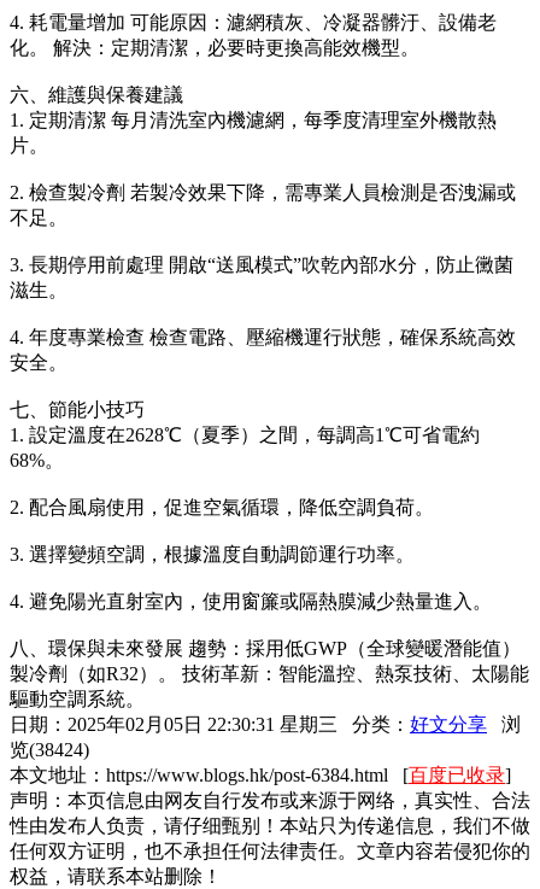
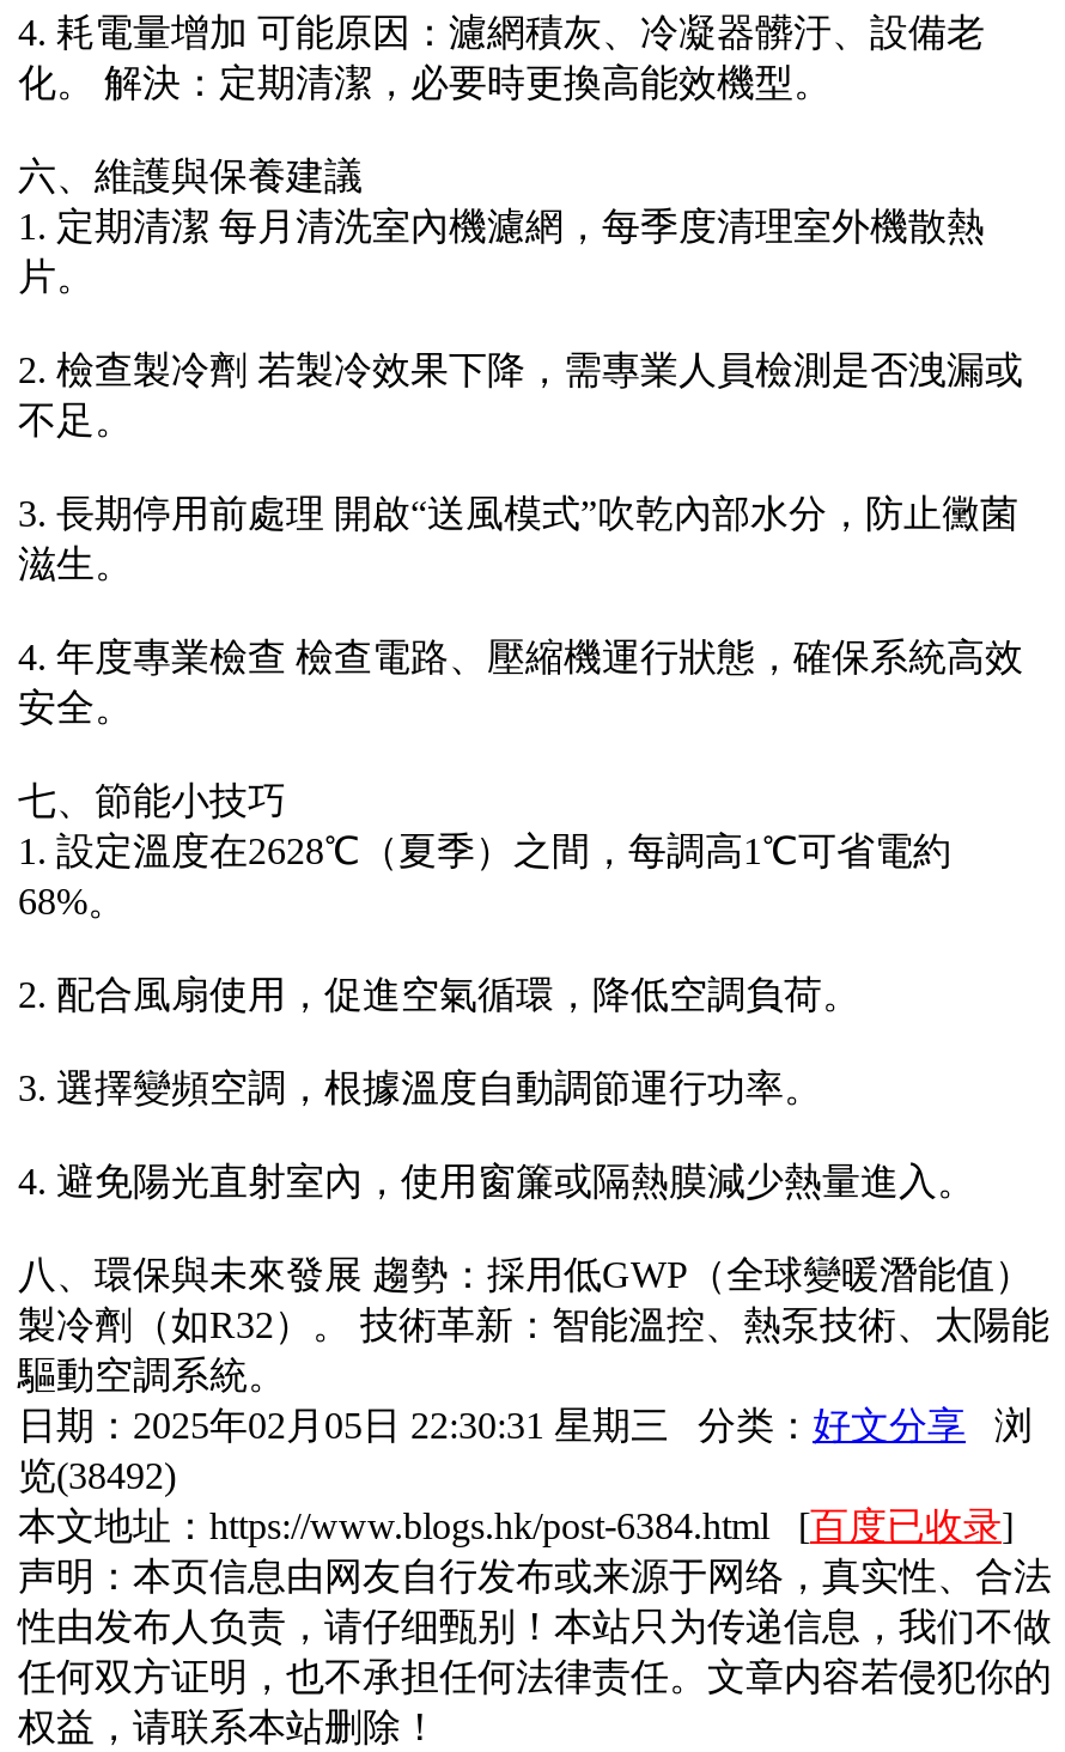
- 览(38424)
+ 览(38492)
